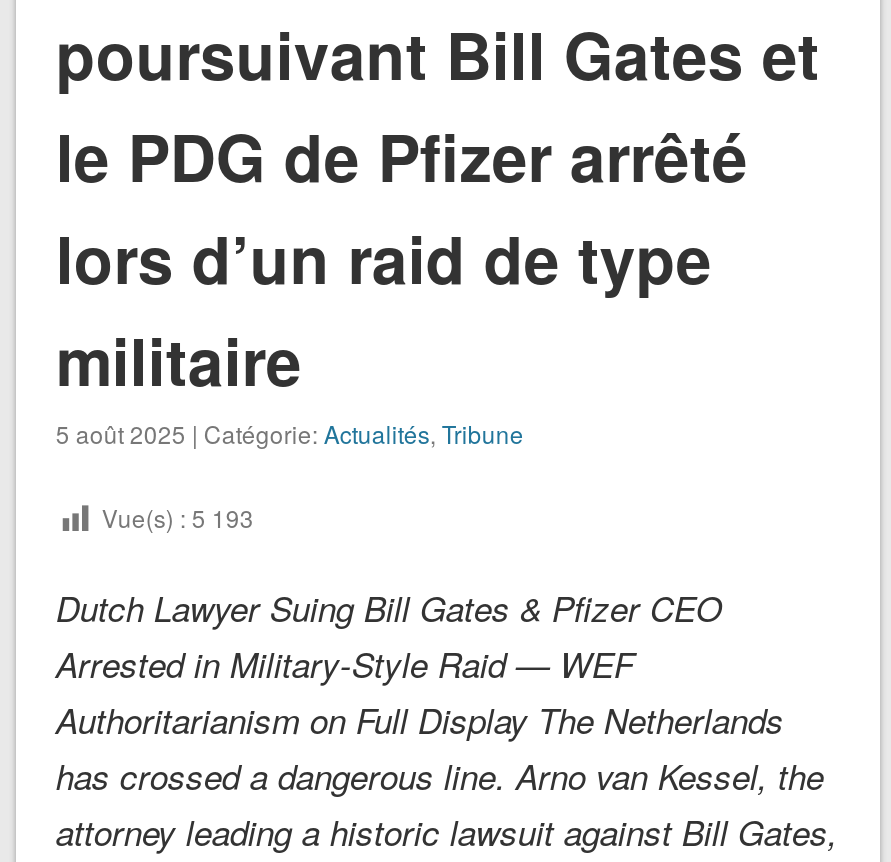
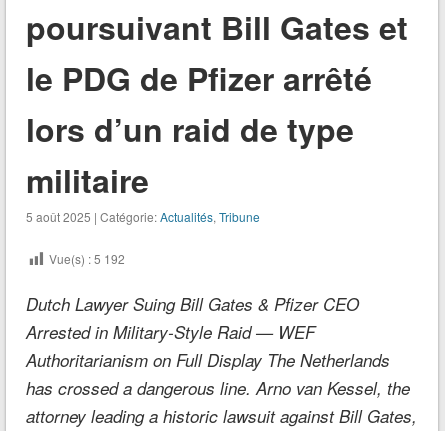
- Vue(s) : 5 193
+ Vue(s) : 5 192
